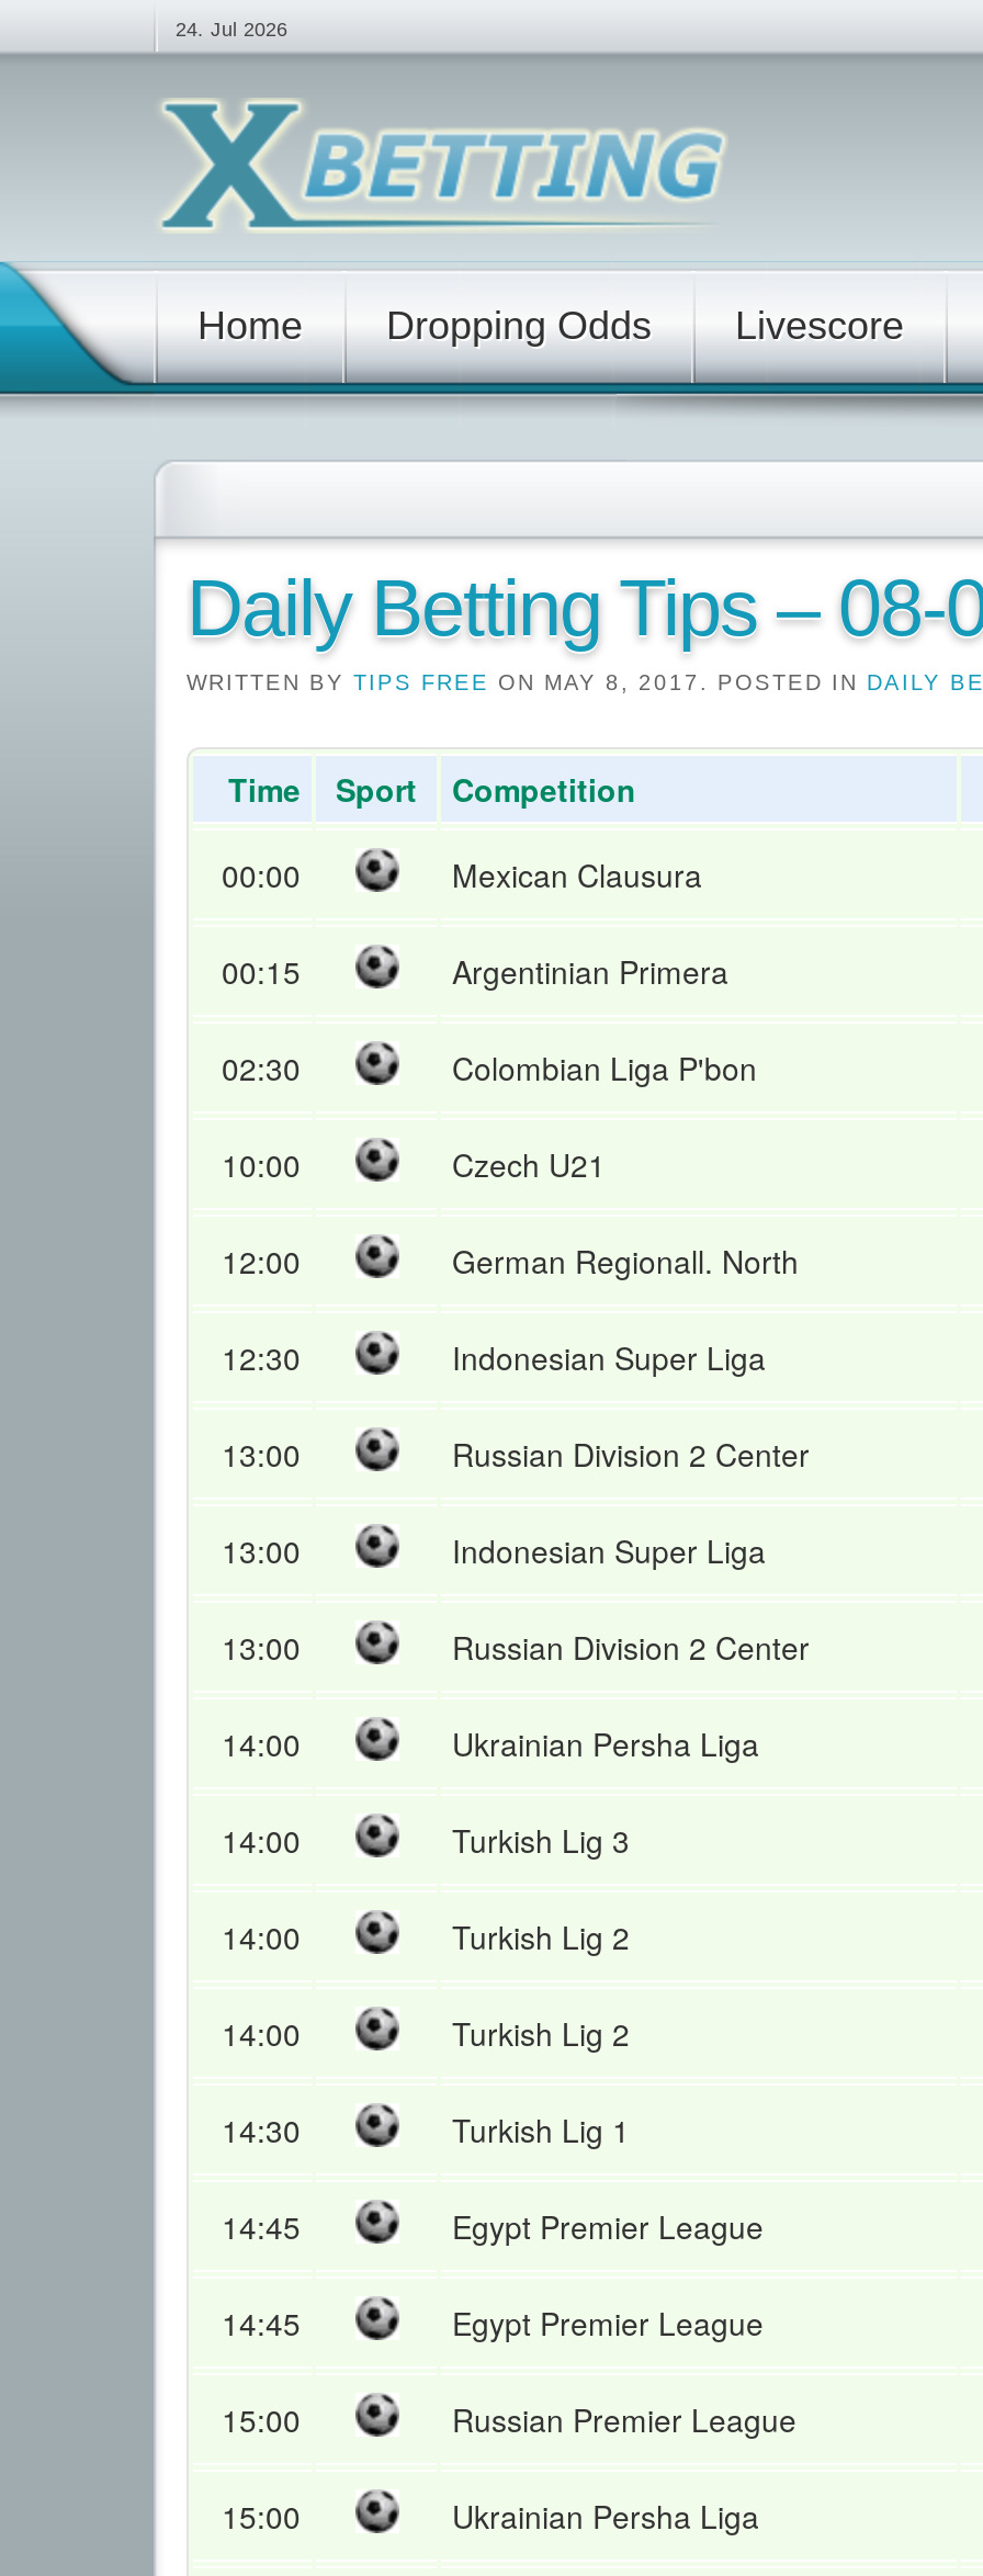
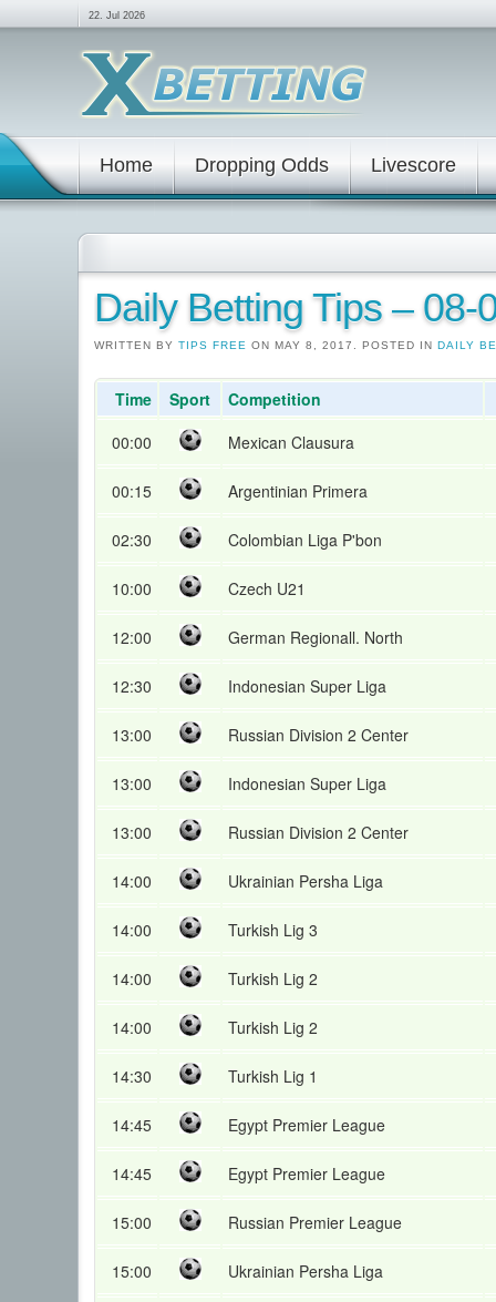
- 24. Jul 2026
+ 22. Jul 2026
